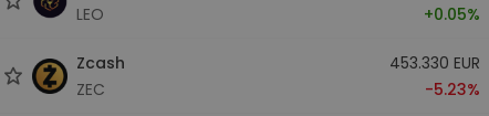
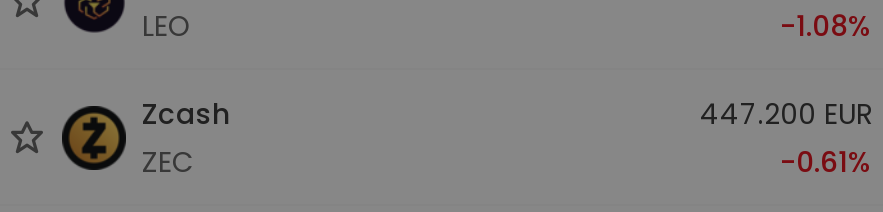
- +0.05%
+ -1.08%

- 453.330 EUR
+ 447.200 EUR

- -5.23%
+ -0.61%
